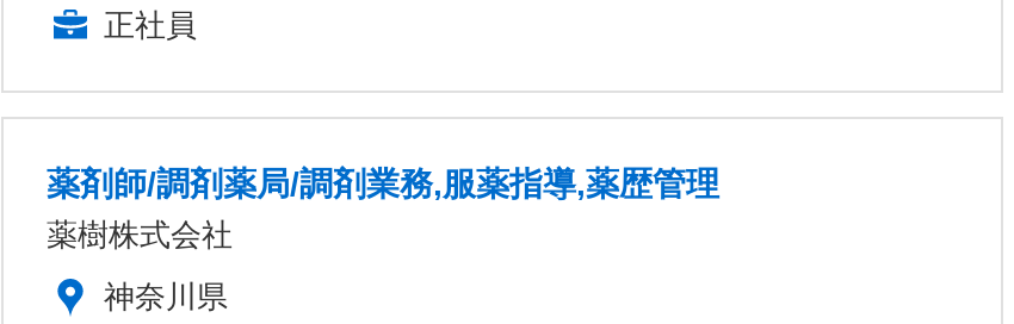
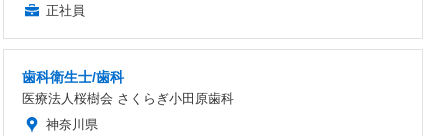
- 薬剤師/調剤薬局/調剤業務,服薬指導,薬歴管理
- 薬樹株式会社
+ 歯科衛生士/歯科
+ 医療法人桜樹会 さくらぎ小田原歯科
